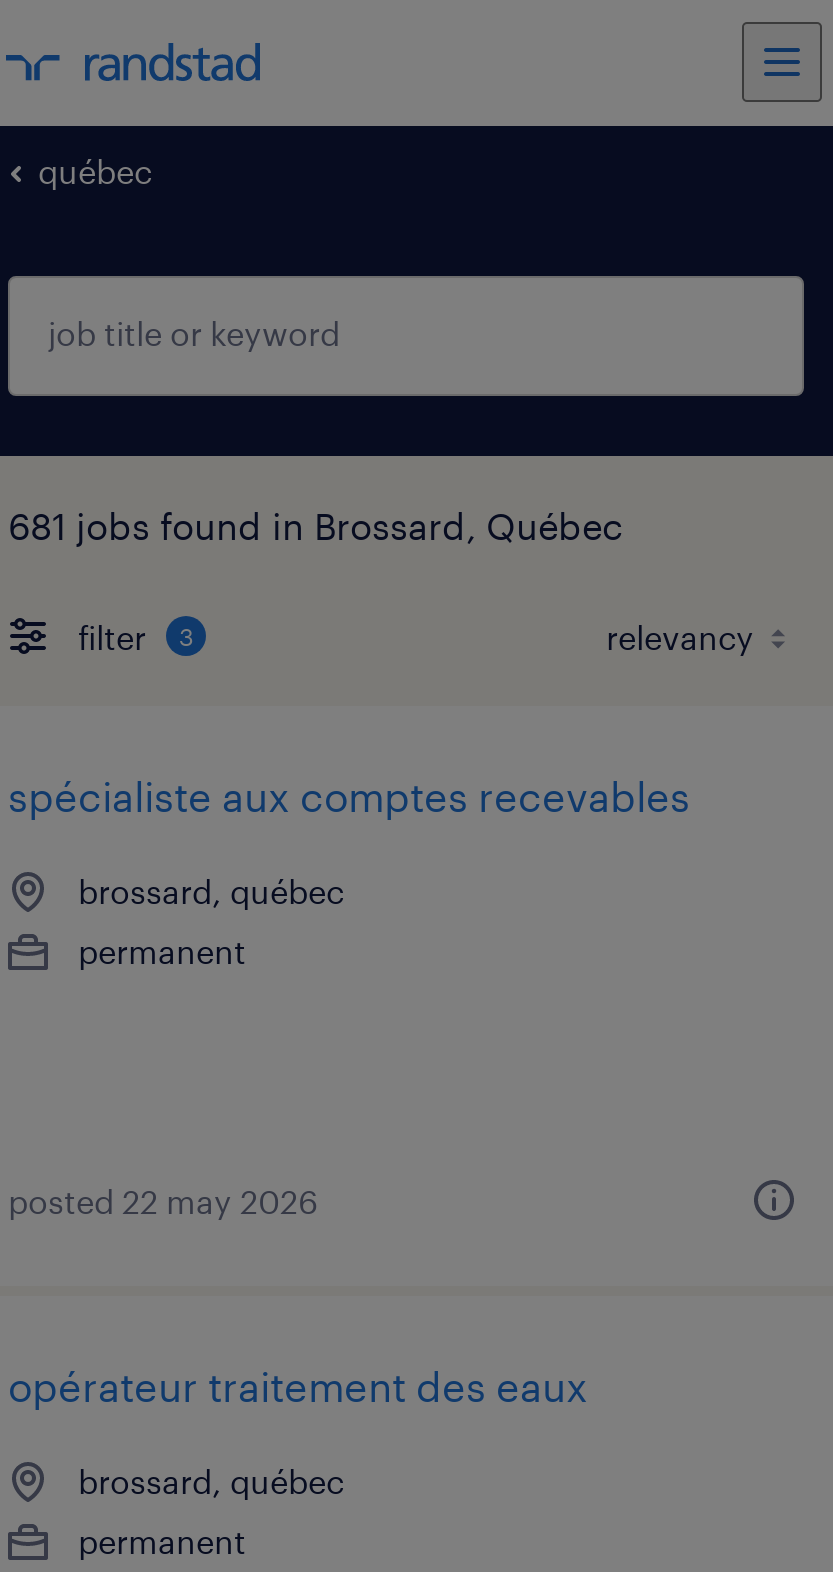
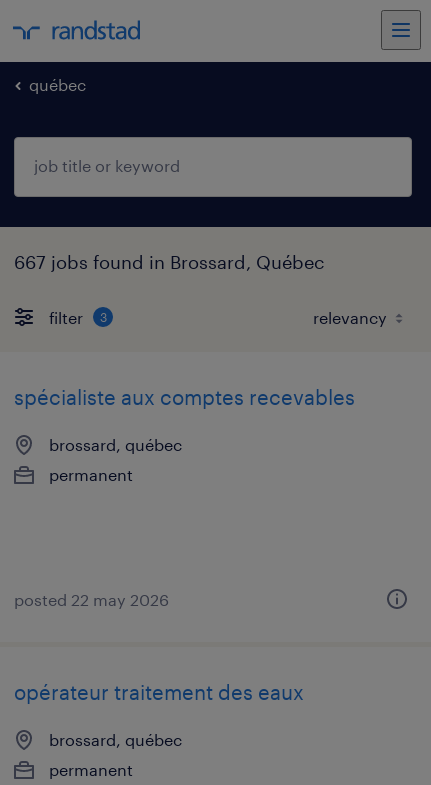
- 681 jobs found in Brossard, Québec
+ 667 jobs found in Brossard, Québec
